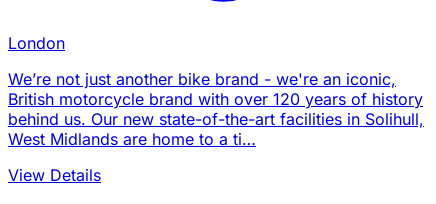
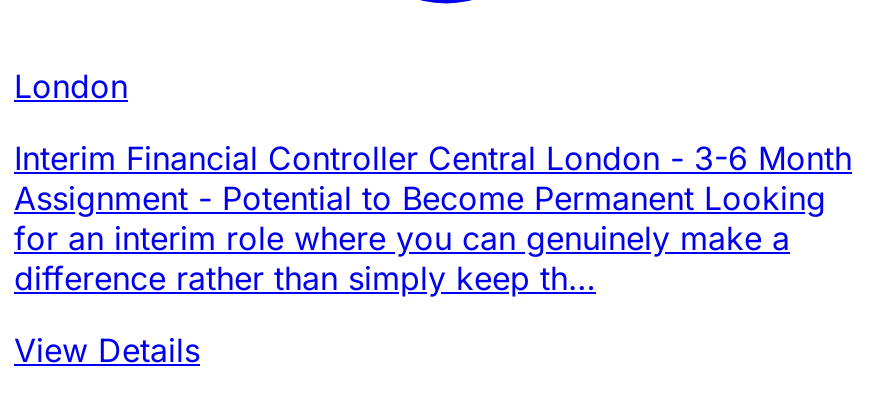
- We’re not just another bike brand - we're an iconic,
- British motorcycle brand with over 120 years of history
- behind us. Our new state-of-the-art facilities in Solihull,
- West Midlands are home to a ti…
+ Interim Financial Controller Central London - 3-6 Month
+ Assignment - Potential to Become Permanent Looking
+ for an interim role where you can genuinely make a
+ difference rather than simply keep th…
